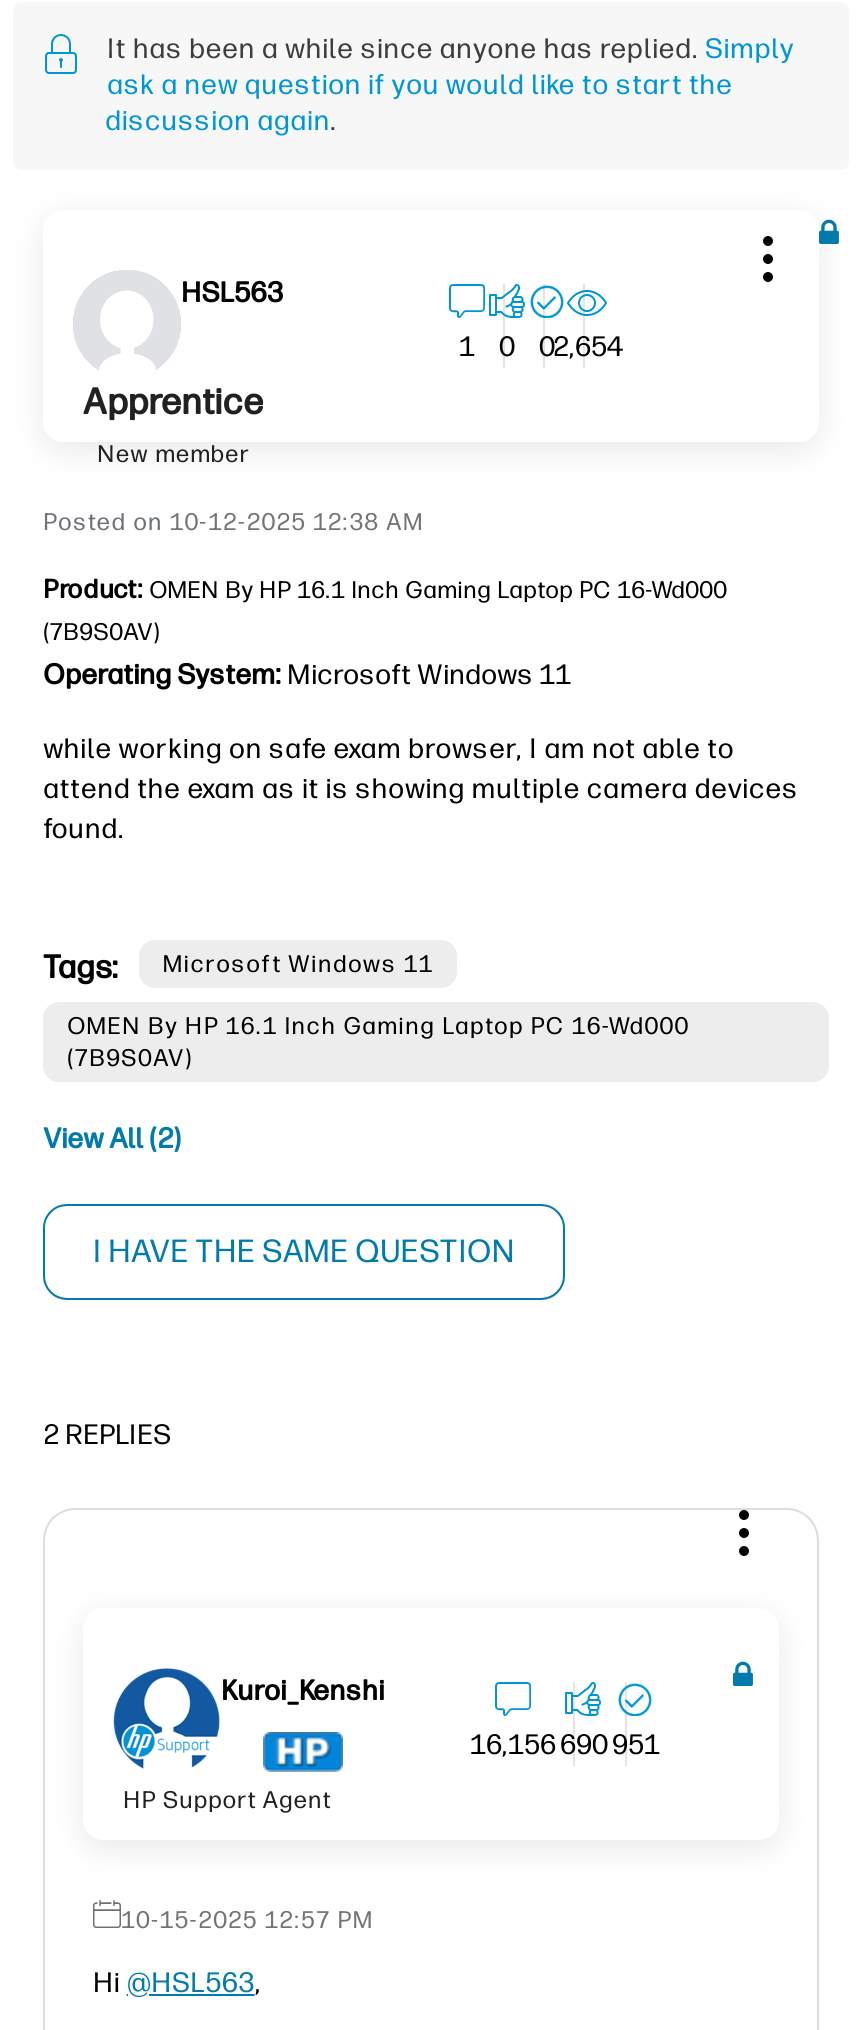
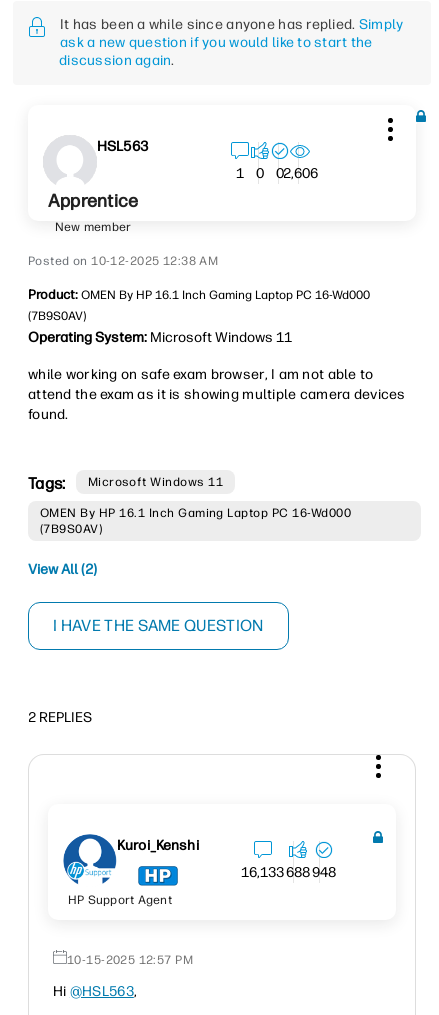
- 1 0 02,654
+ 1 0 02,606

- 16,156 690 951
+ 16,133 688 948
